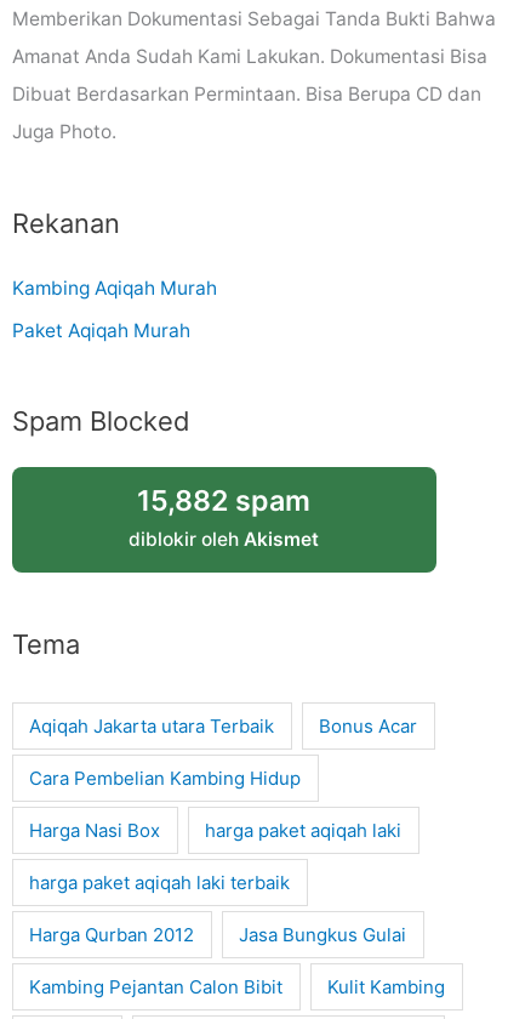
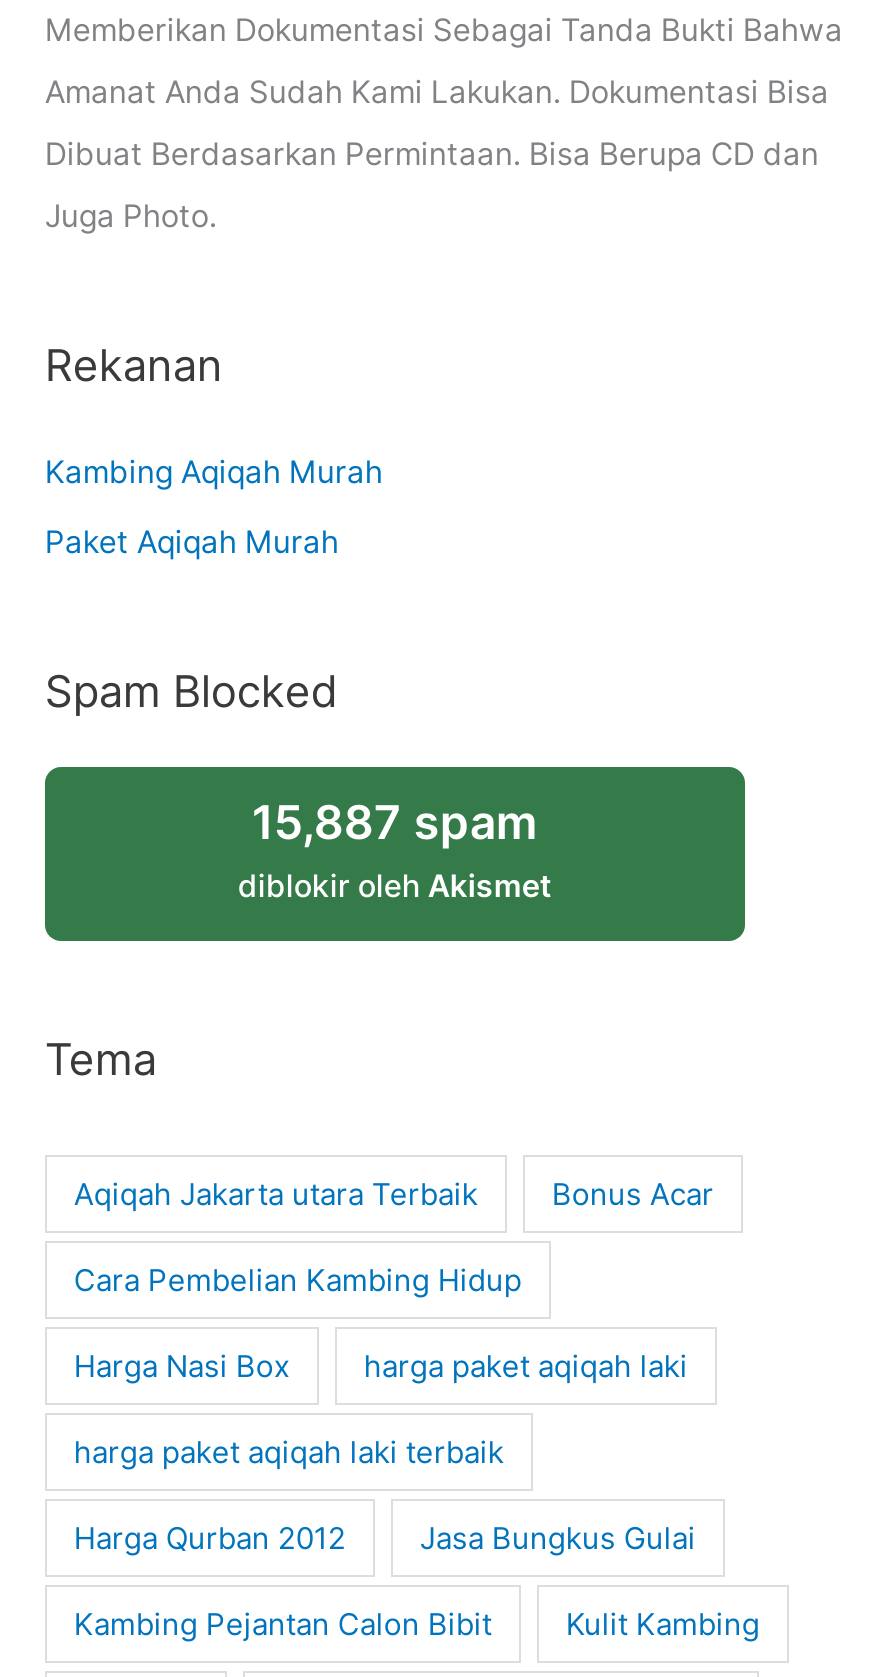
- 15,882 spam
+ 15,887 spam
